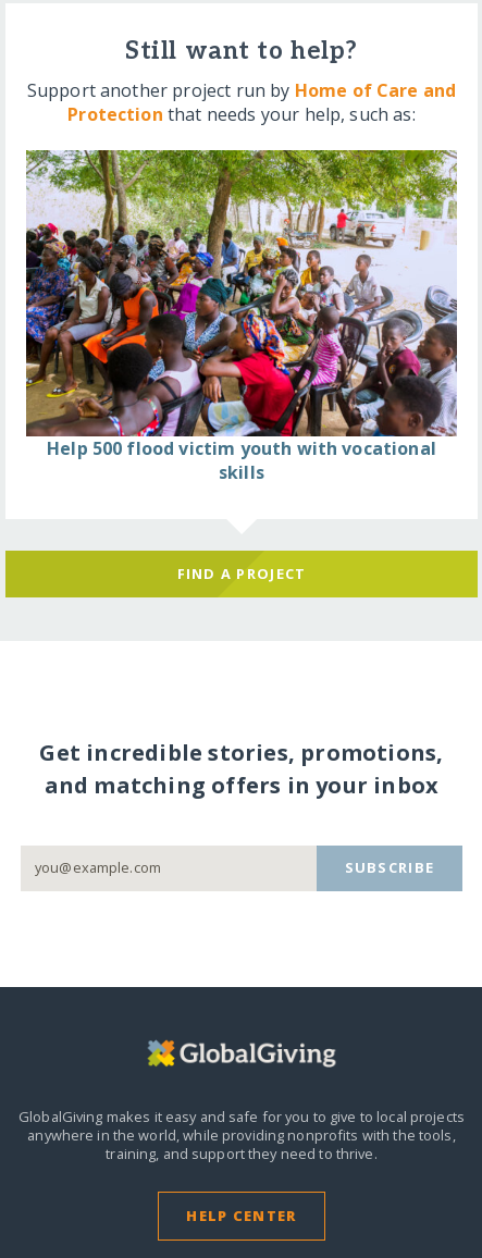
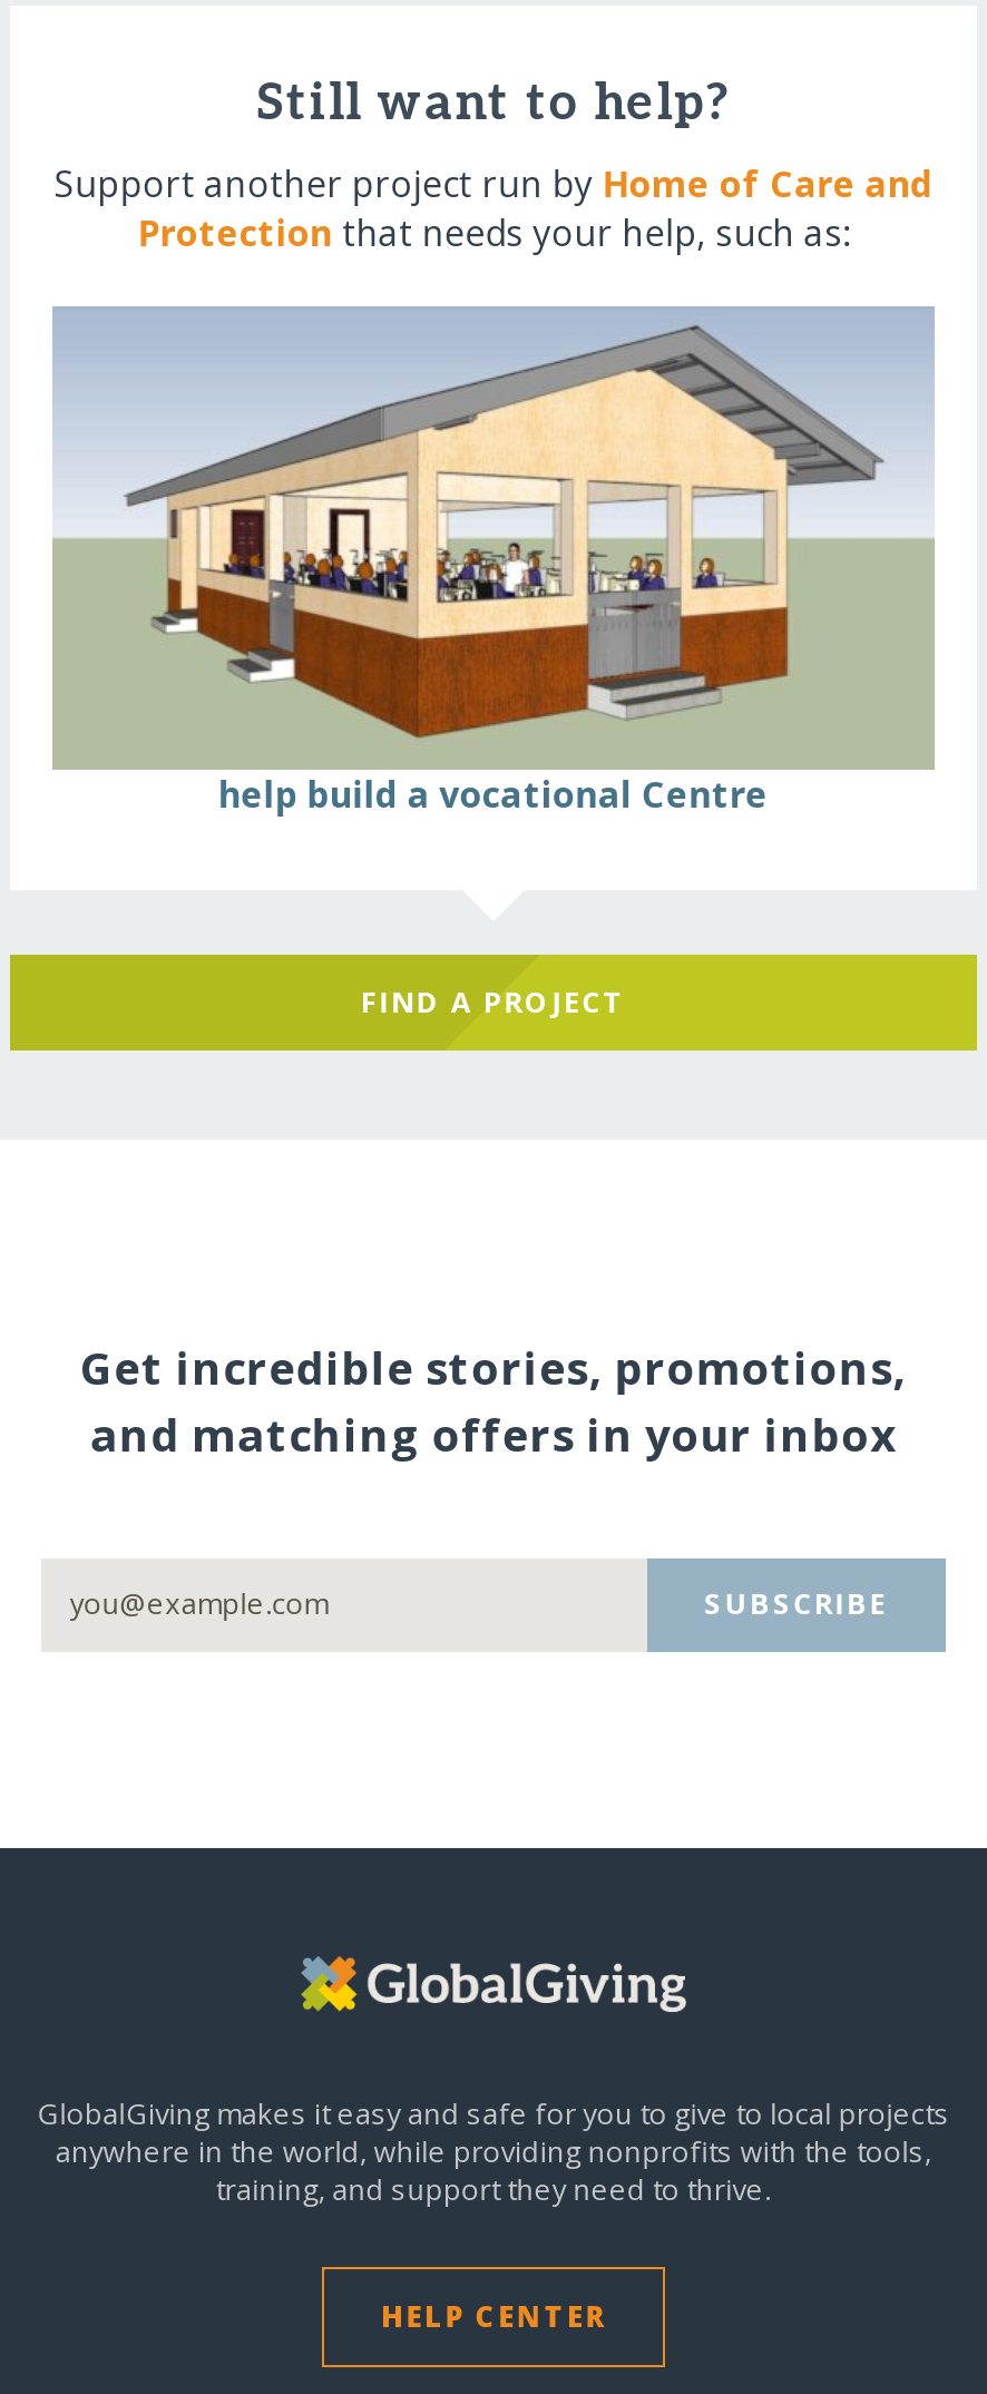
- [image]
- Help 500 flood victim youth with vocational
- skills
+ [image]
+ help build a vocational Centre
